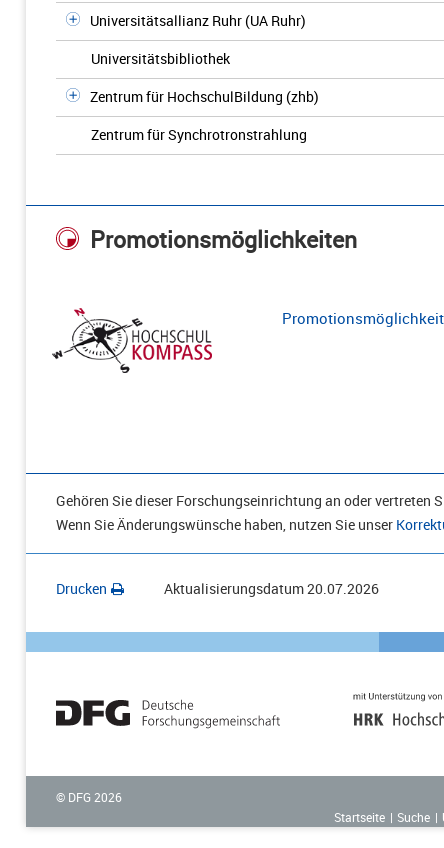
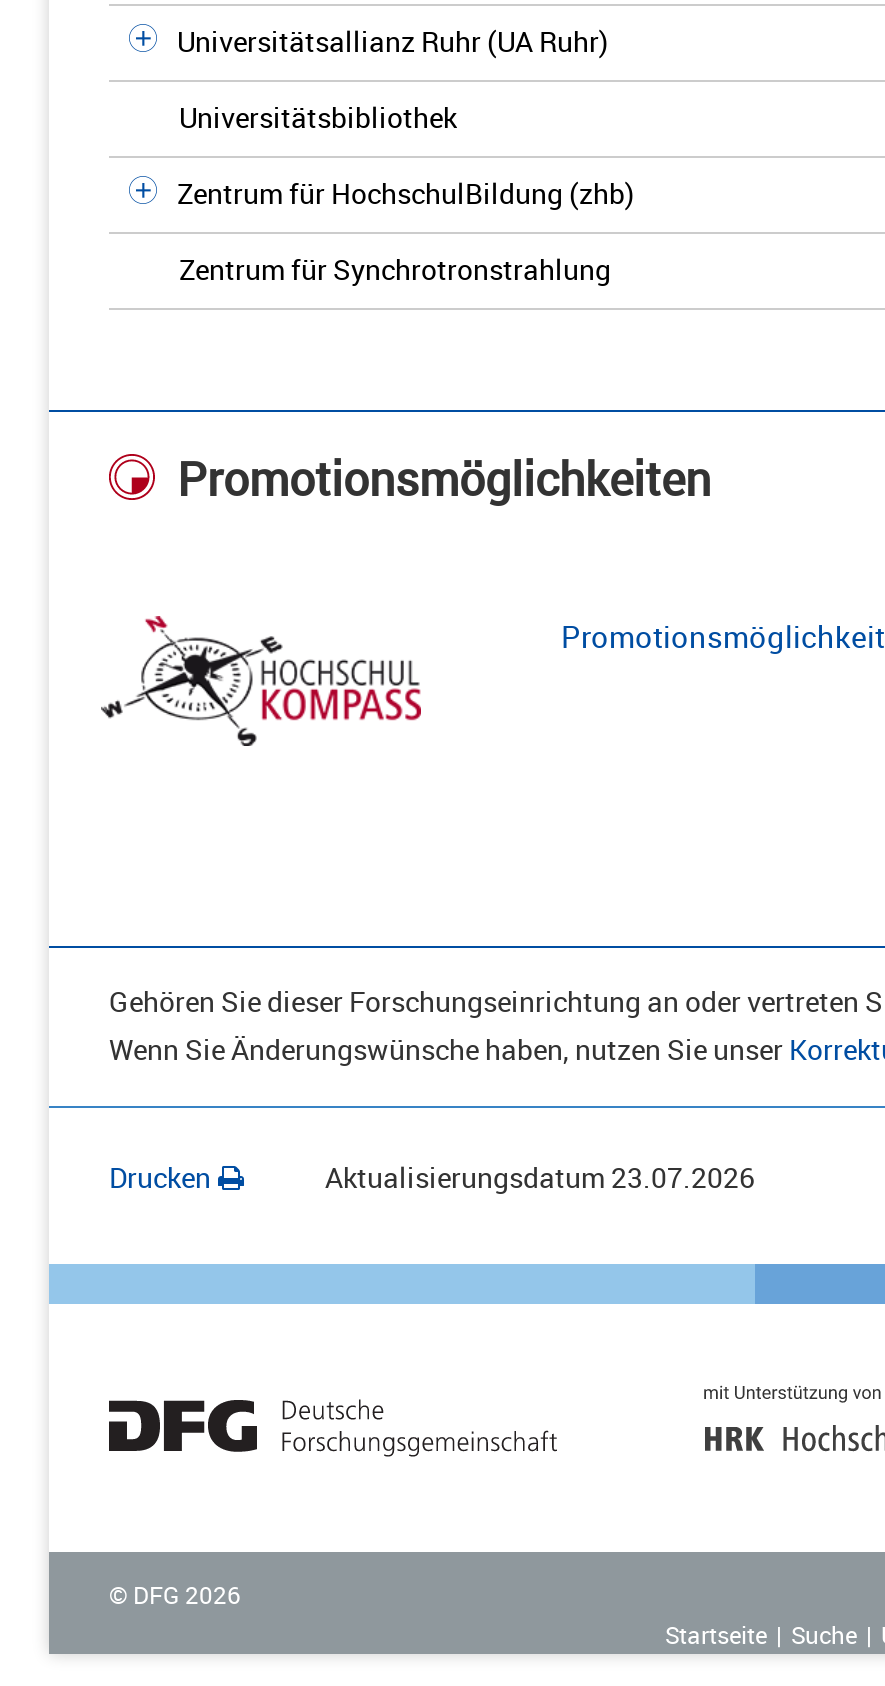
- Aktualisierungsdatum 20.07.2026
+ Aktualisierungsdatum 23.07.2026
